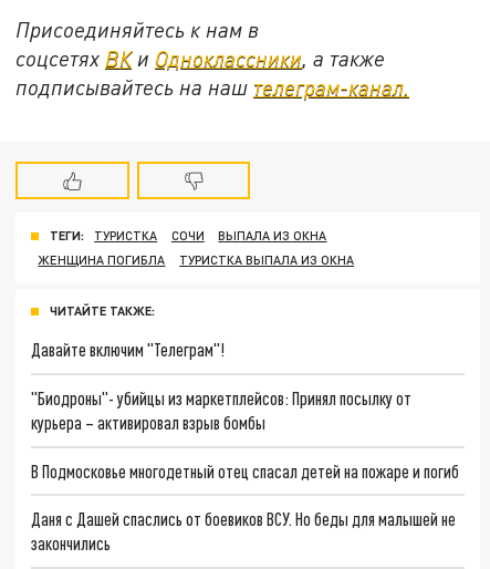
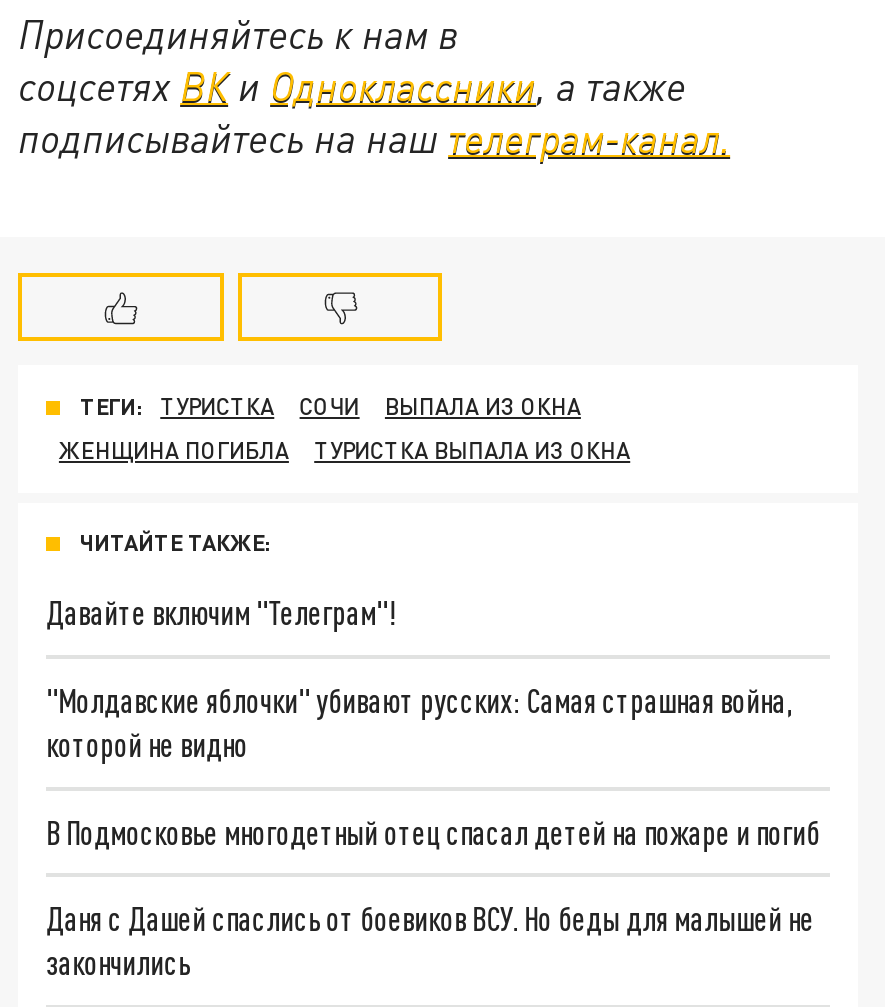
- "Биодроны"- убийцы из маркетплейсов: Принял посылку от
- курьера – активировал взрыв бомбы
+ "Молдавские яблочки" убивают русских: Самая страшная война,
+ которой не видно
